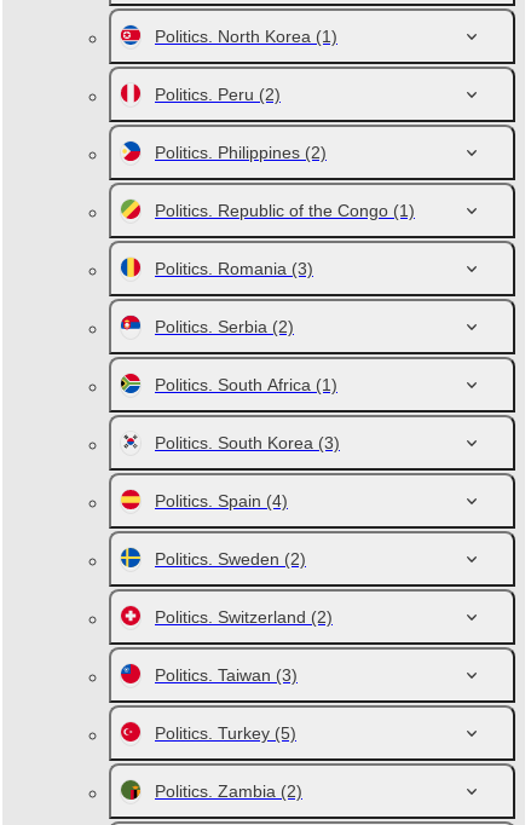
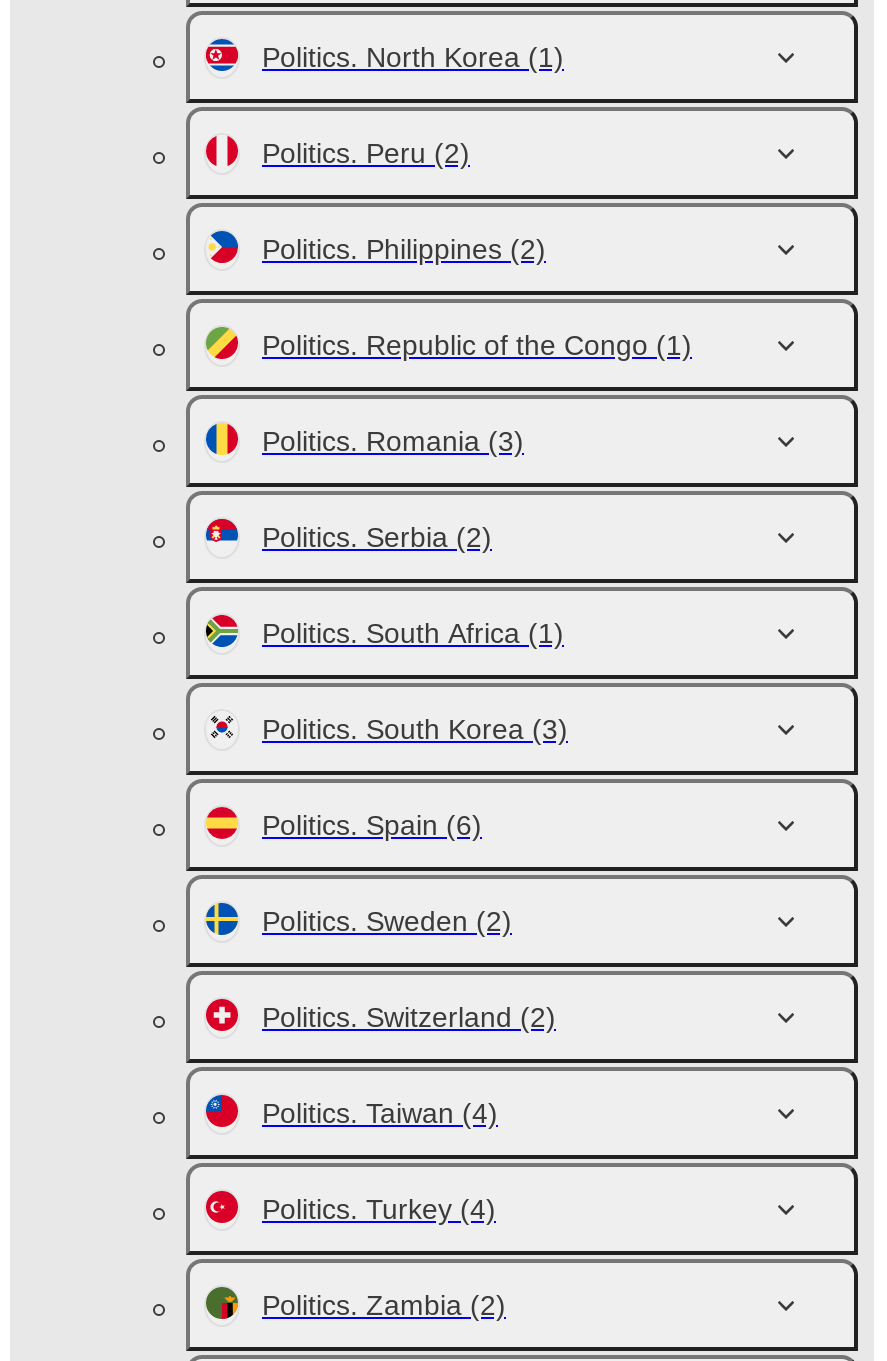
- Politics. Spain (4)
+ Politics. Spain (6)

- Politics. Taiwan (3)
+ Politics. Taiwan (4)

- Politics. Turkey (5)
+ Politics. Turkey (4)
